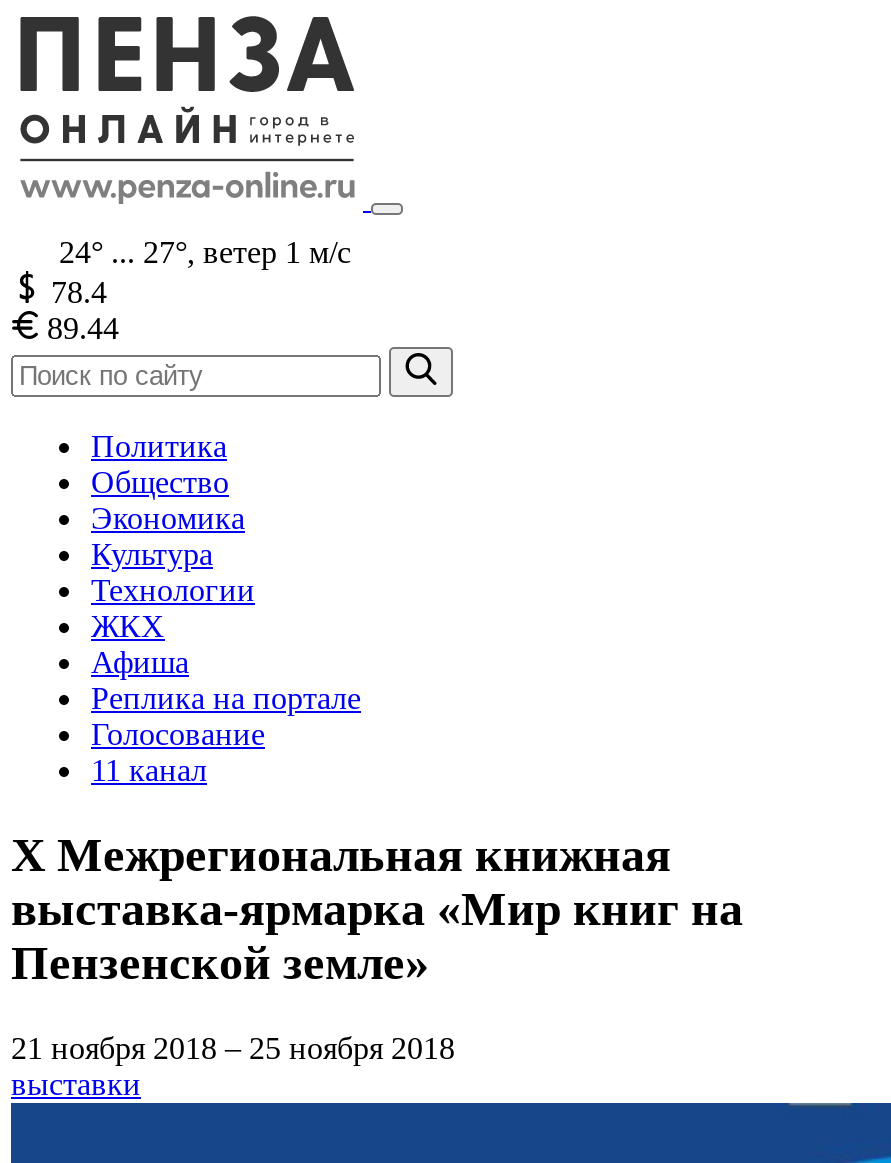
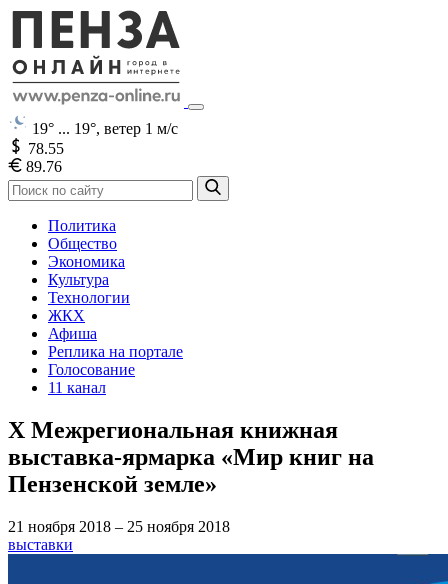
- 24° ... 27°, ветер 1 м/с
+ 19° ... 19°, ветер 1 м/с

- 78.4
+ 78.55

- 89.44
+ 89.76
